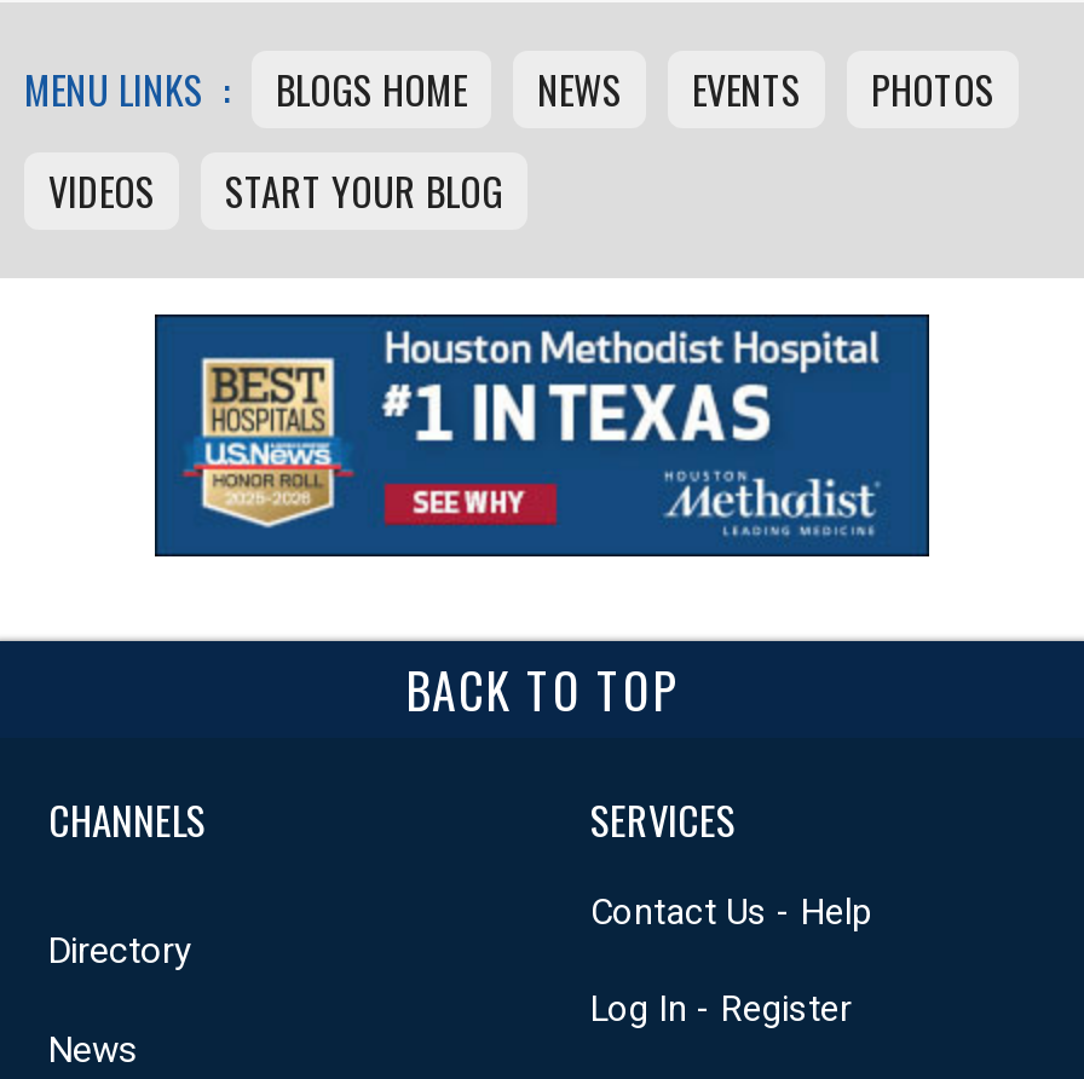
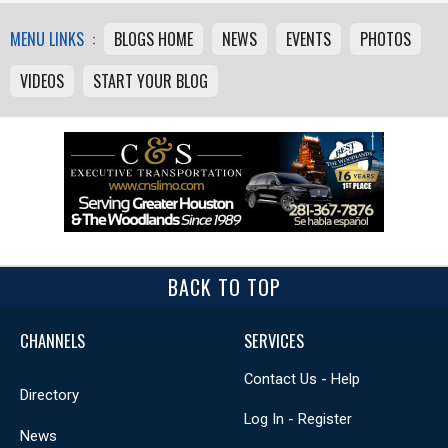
- [image]
+ [image]
